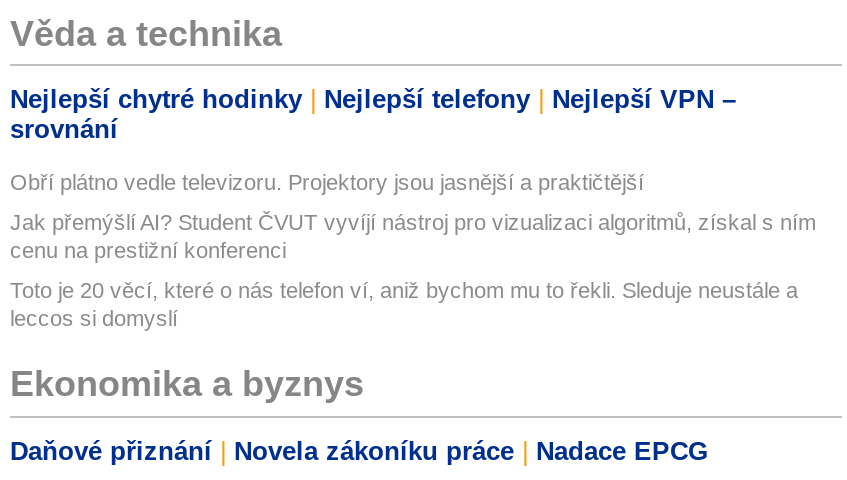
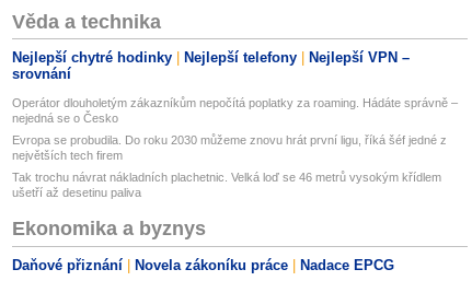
- Obří plátno vedle televizoru. Projektory jsou jasnější a praktičtější
+ Operátor dlouholetým zákazníkům nepočítá poplatky za roaming. Hádáte správně –
+ nejedná se o Česko

- Jak přemýšlí AI? Student ČVUT vyvíjí nástroj pro vizualizaci algoritmů, získal s ním
- cenu na prestižní konferenci
+ Evropa se probudila. Do roku 2030 můžeme znovu hrát první ligu, říká šéf jedné z
+ největších tech firem

- Toto je 20 věcí, které o nás telefon ví, aniž bychom mu to řekli. Sleduje neustále a
- leccos si domyslí
+ Tak trochu návrat nákladních plachetnic. Velká loď se 46 metrů vysokým křídlem
+ ušetří až desetinu paliva
